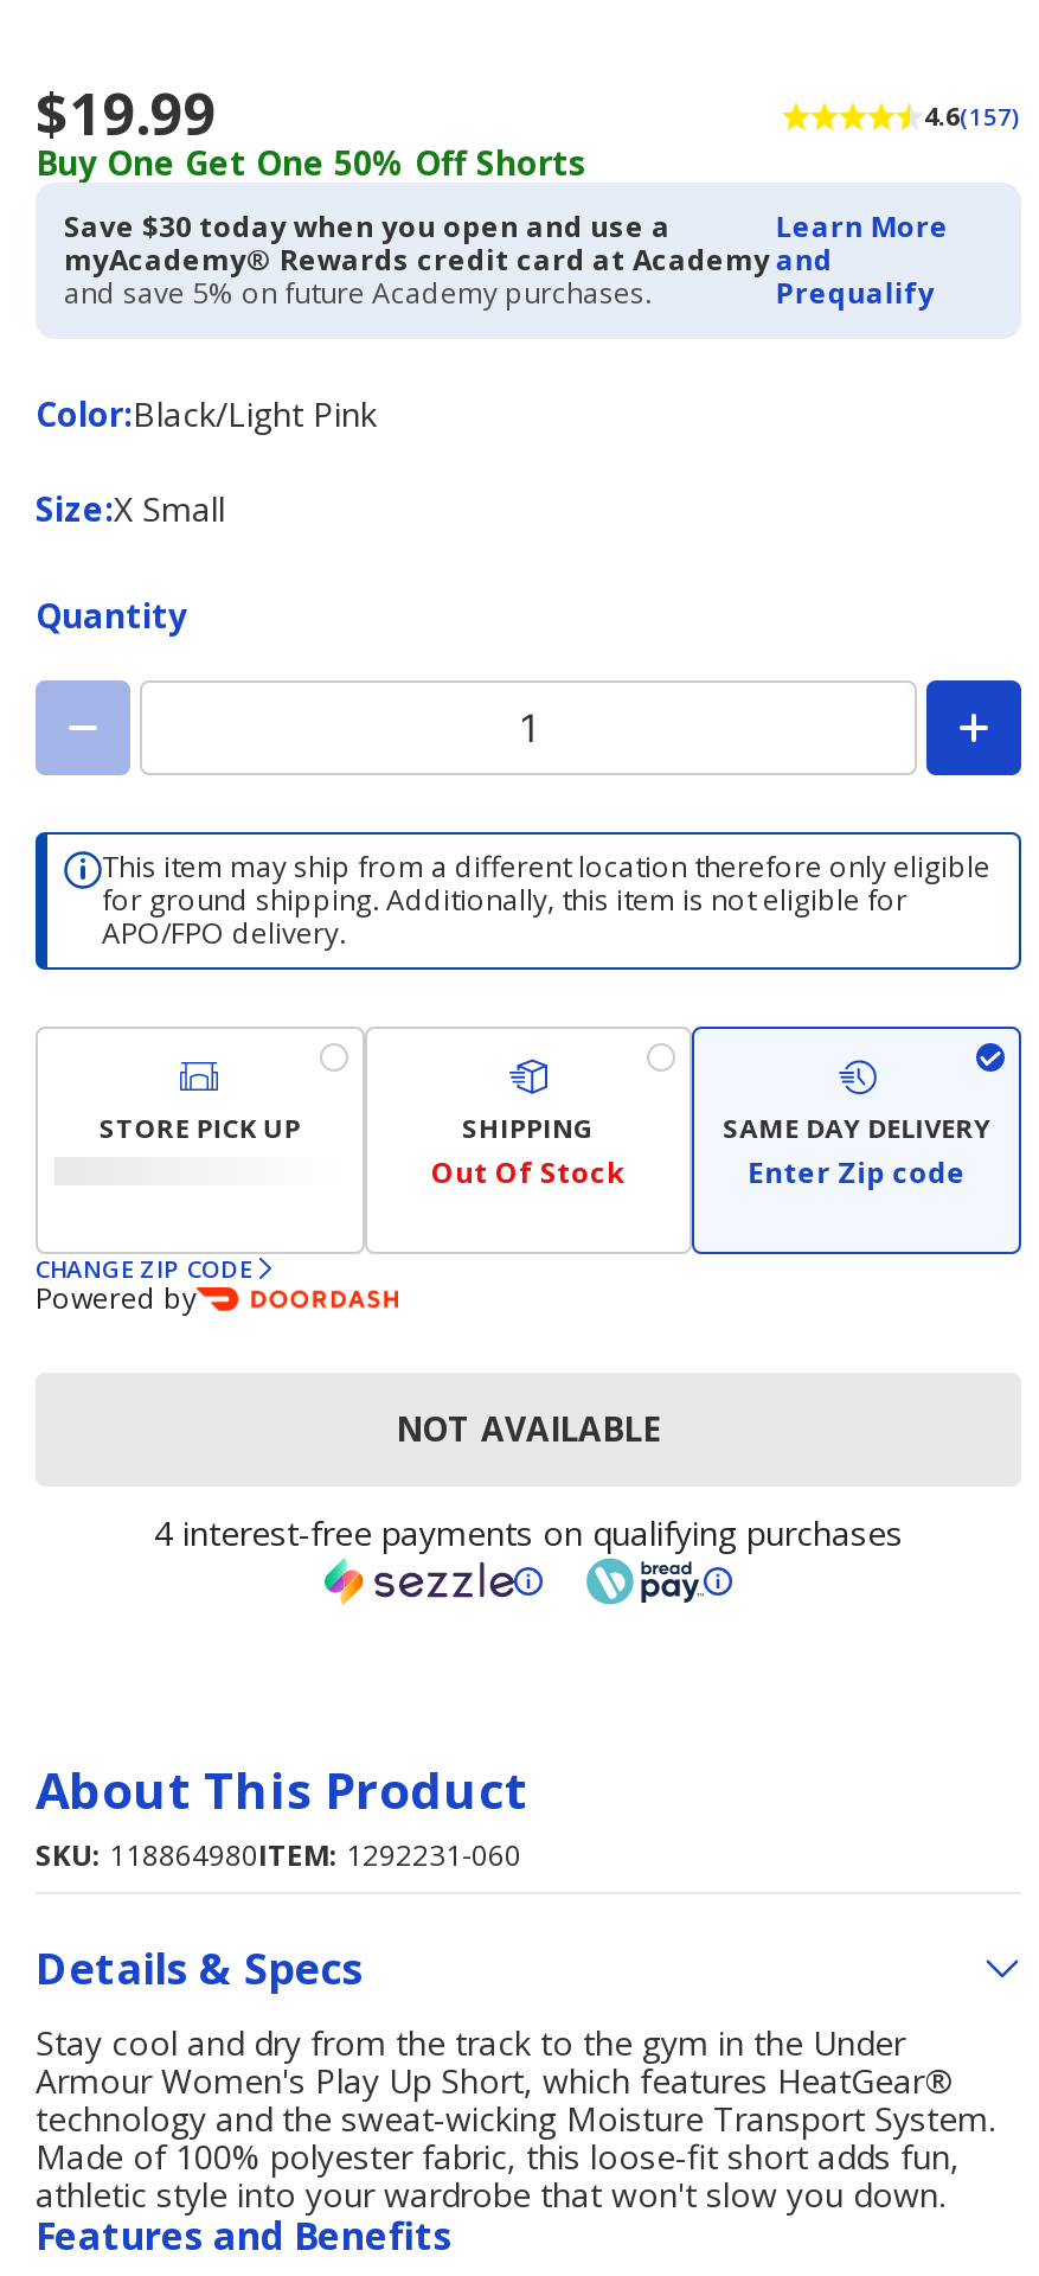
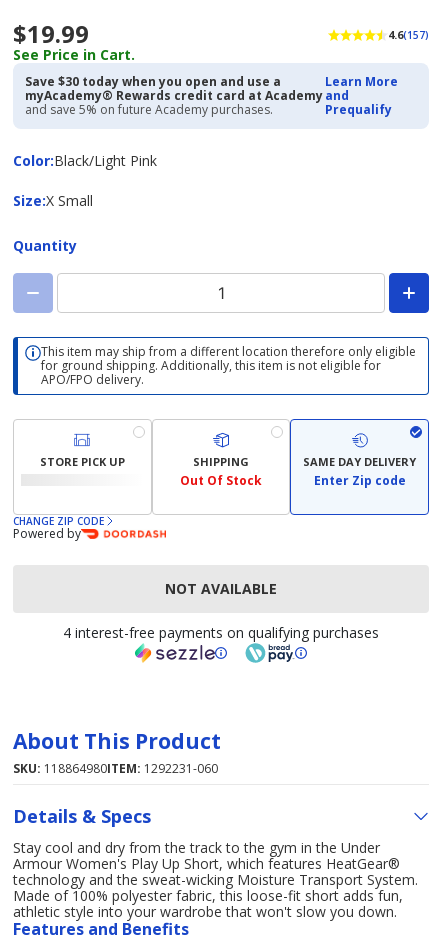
- Buy One Get One 50% Off Shorts
+ See Price in Cart.
